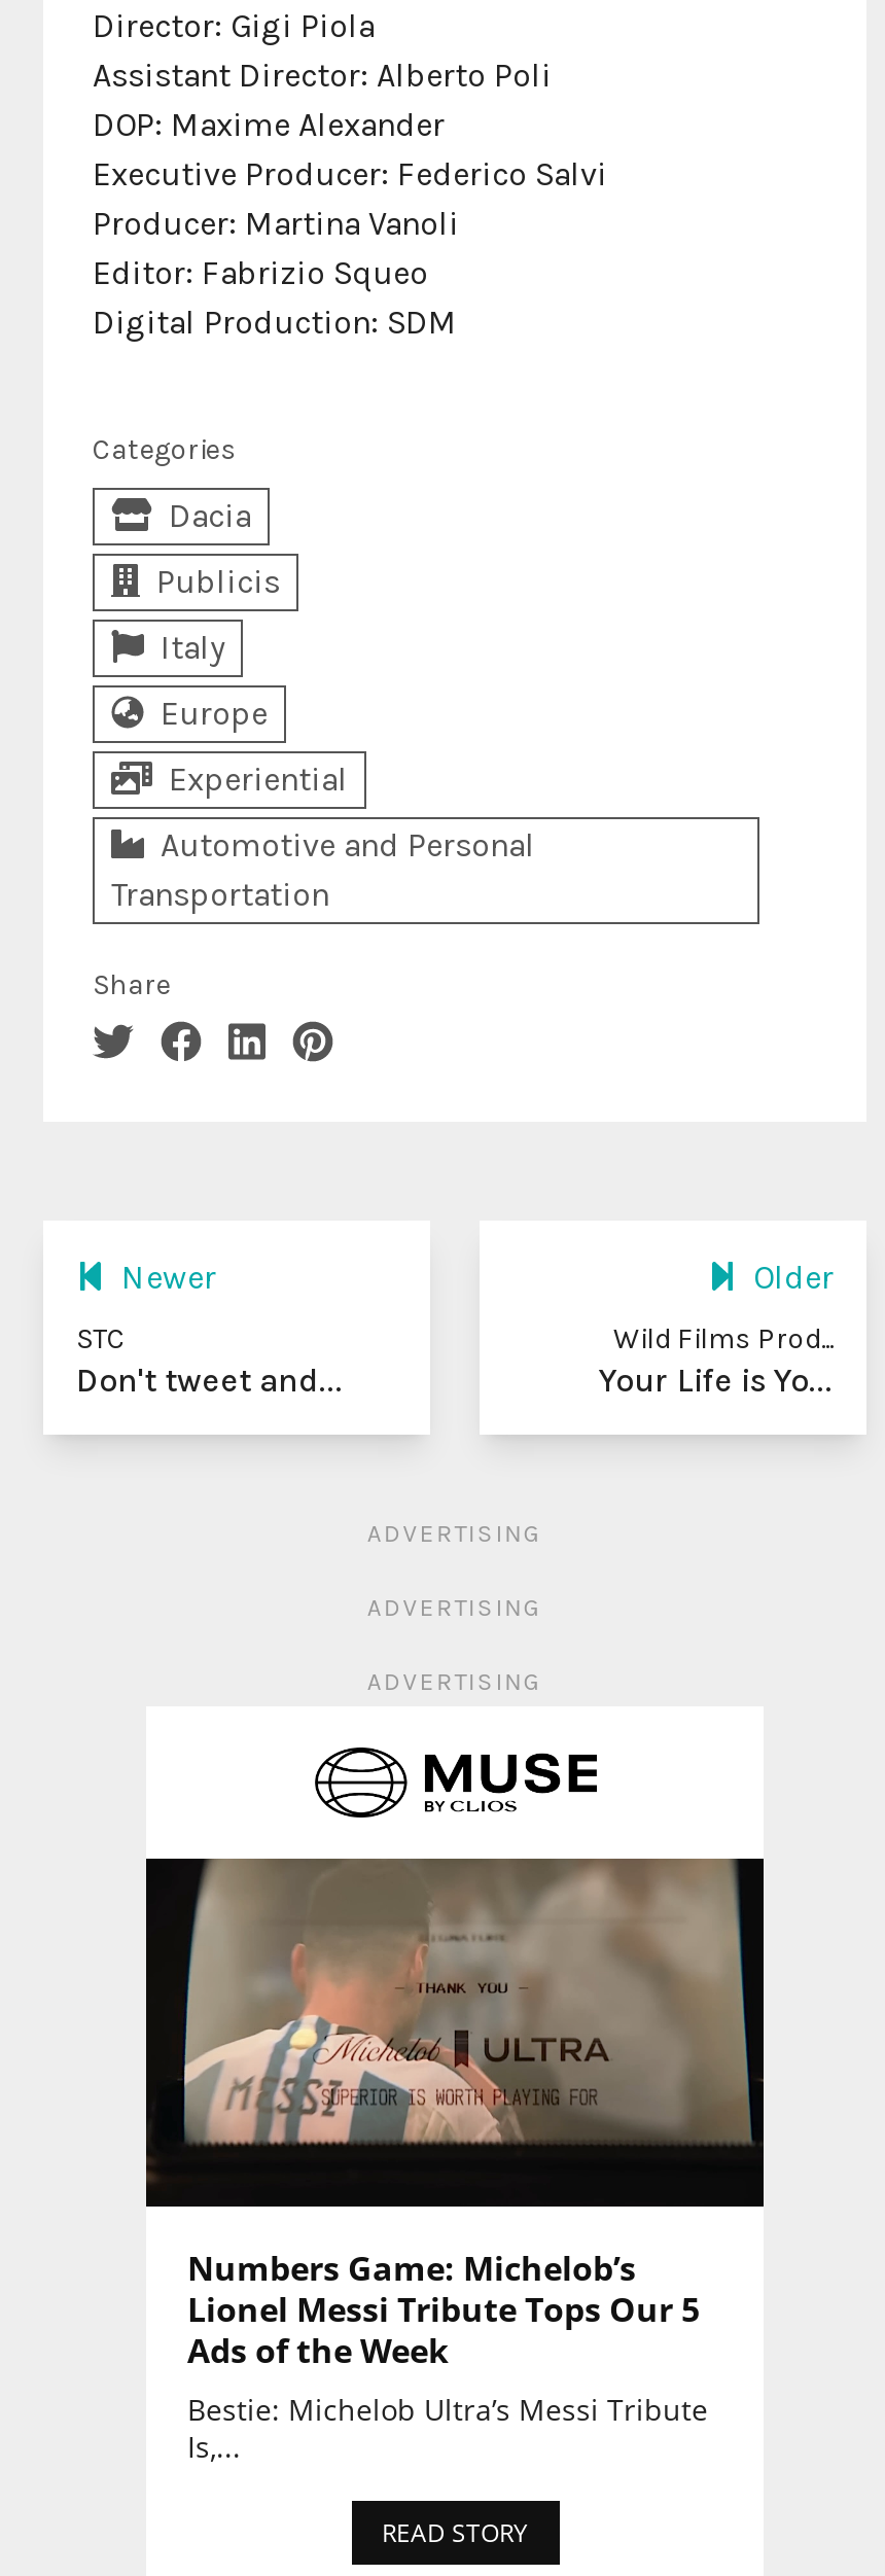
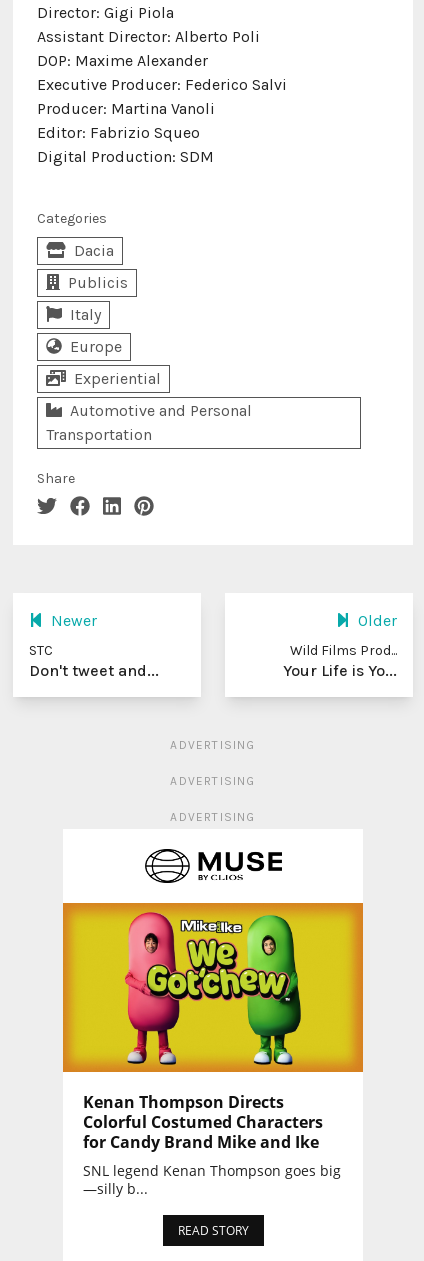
- [image]
- Numbers Game: Michelob’s
- Lionel Messi Tribute Tops Our 5
- Ads of the Week
- Bestie: Michelob Ultra’s Messi Tribute
- Is,...
+ [image]
+ Kenan Thompson Directs
+ Colorful Costumed Characters
+ for Candy Brand Mike and Ike
+ SNL legend Kenan Thompson goes big
+ —silly b...
